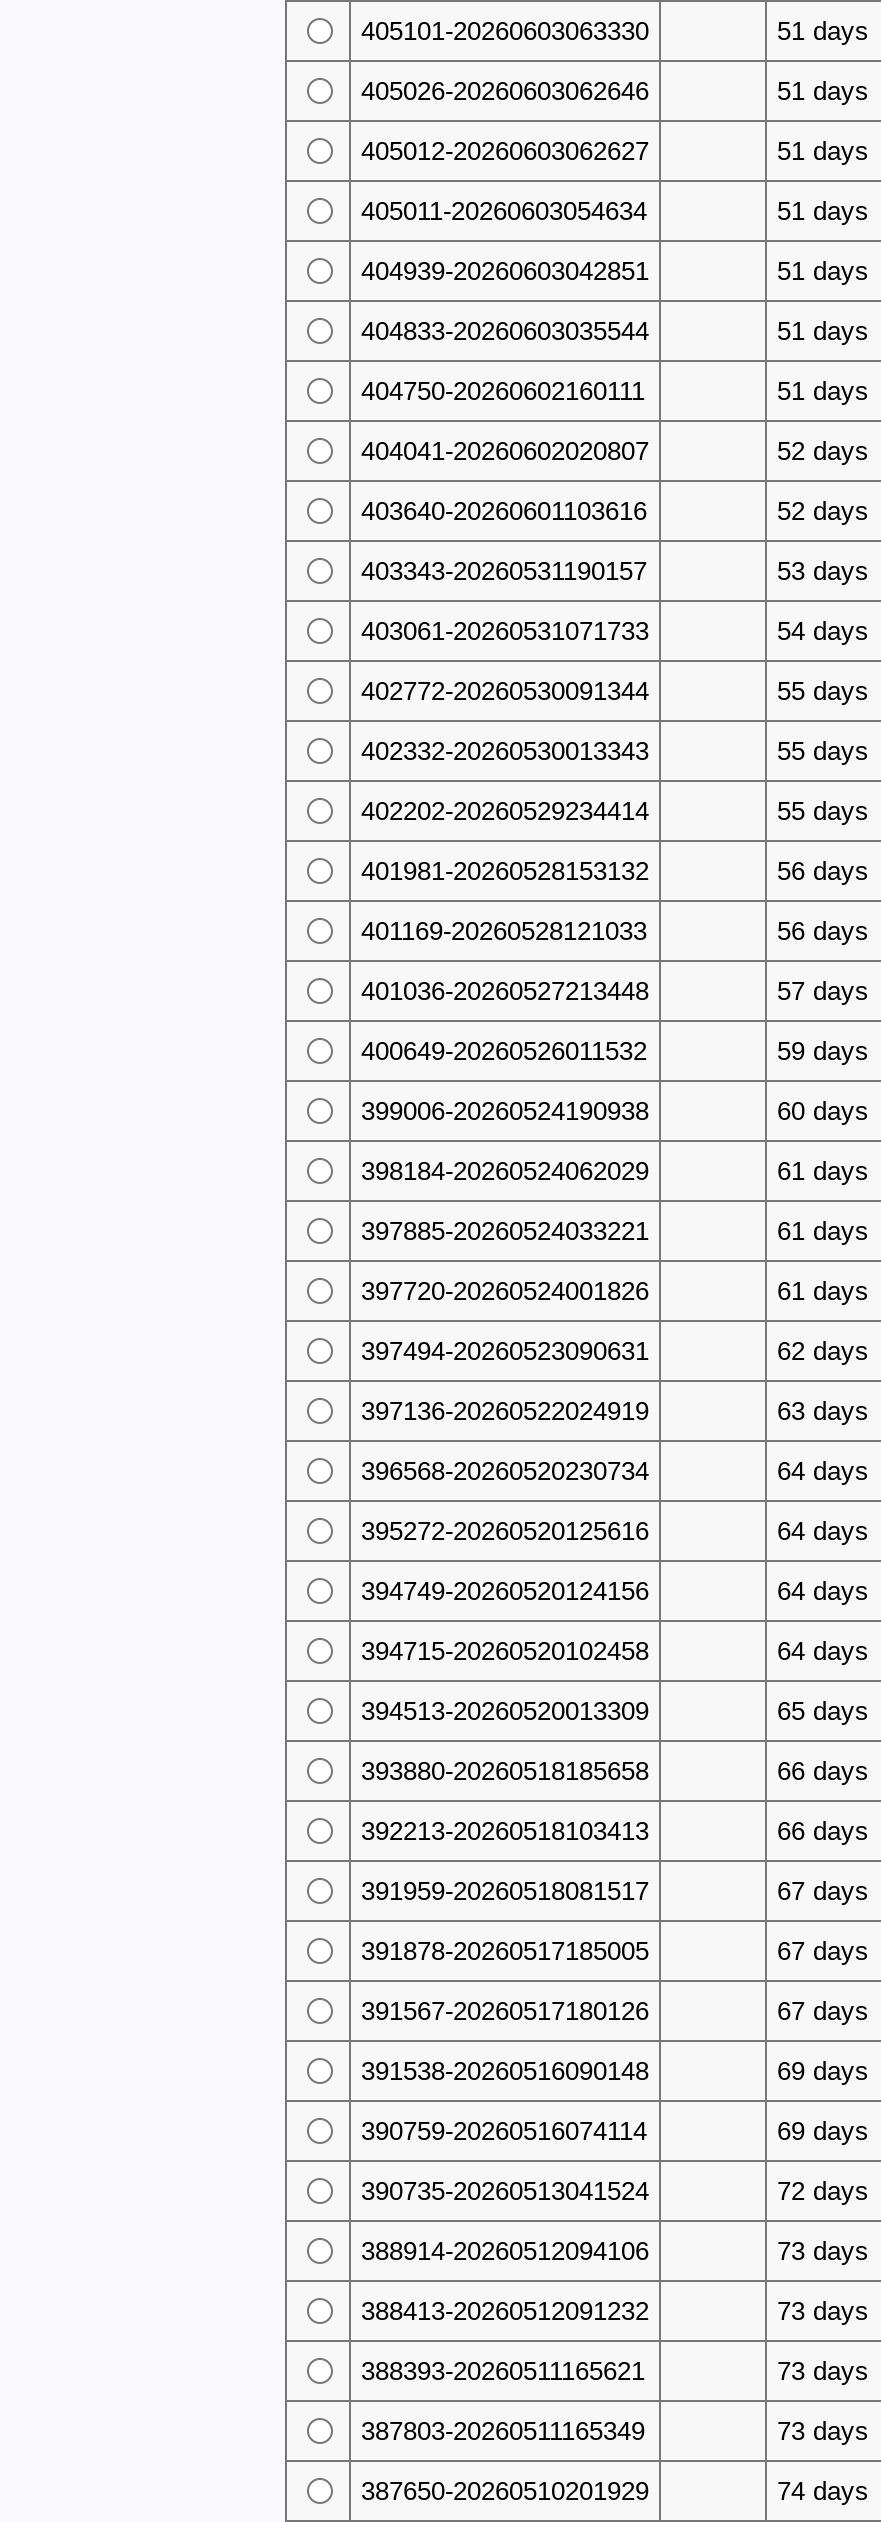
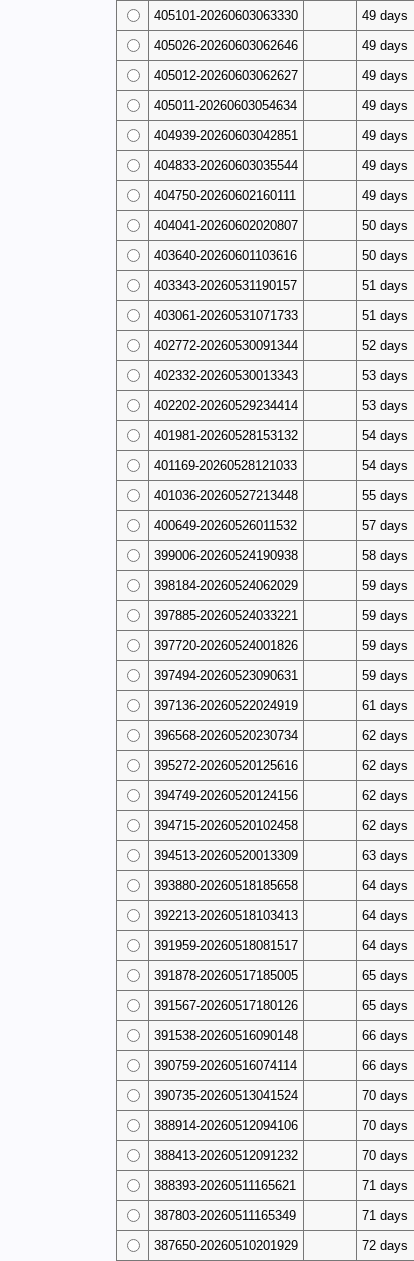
- 51 days
+ 49 days

- 51 days
+ 49 days

- 51 days
+ 49 days

- 51 days
+ 49 days

- 51 days
+ 49 days

- 51 days
+ 49 days

- 51 days
+ 49 days

- 52 days
+ 50 days

- 52 days
+ 50 days

- 53 days
+ 51 days

- 54 days
+ 51 days

- 55 days
+ 52 days

- 55 days
+ 53 days

- 55 days
+ 53 days

- 56 days
+ 54 days

- 56 days
+ 54 days

- 57 days
+ 55 days

- 59 days
+ 57 days

- 60 days
+ 58 days

- 61 days
+ 59 days

- 61 days
+ 59 days

- 61 days
+ 59 days

- 62 days
+ 59 days

- 63 days
+ 61 days

- 64 days
+ 62 days

- 64 days
+ 62 days

- 64 days
+ 62 days

- 64 days
+ 62 days

- 65 days
+ 63 days

- 66 days
+ 64 days

- 66 days
+ 64 days

- 67 days
+ 64 days

- 67 days
+ 65 days

- 67 days
+ 65 days

- 69 days
+ 66 days

- 69 days
+ 66 days

- 72 days
+ 70 days

- 73 days
+ 70 days

- 73 days
+ 70 days

- 73 days
+ 71 days

- 73 days
+ 71 days

- 74 days
+ 72 days
